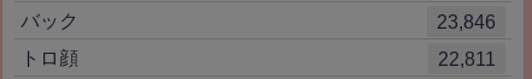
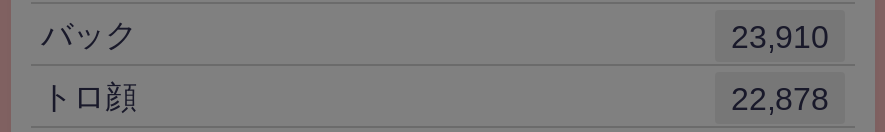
- 23,846
+ 23,910

- 22,811
+ 22,878
